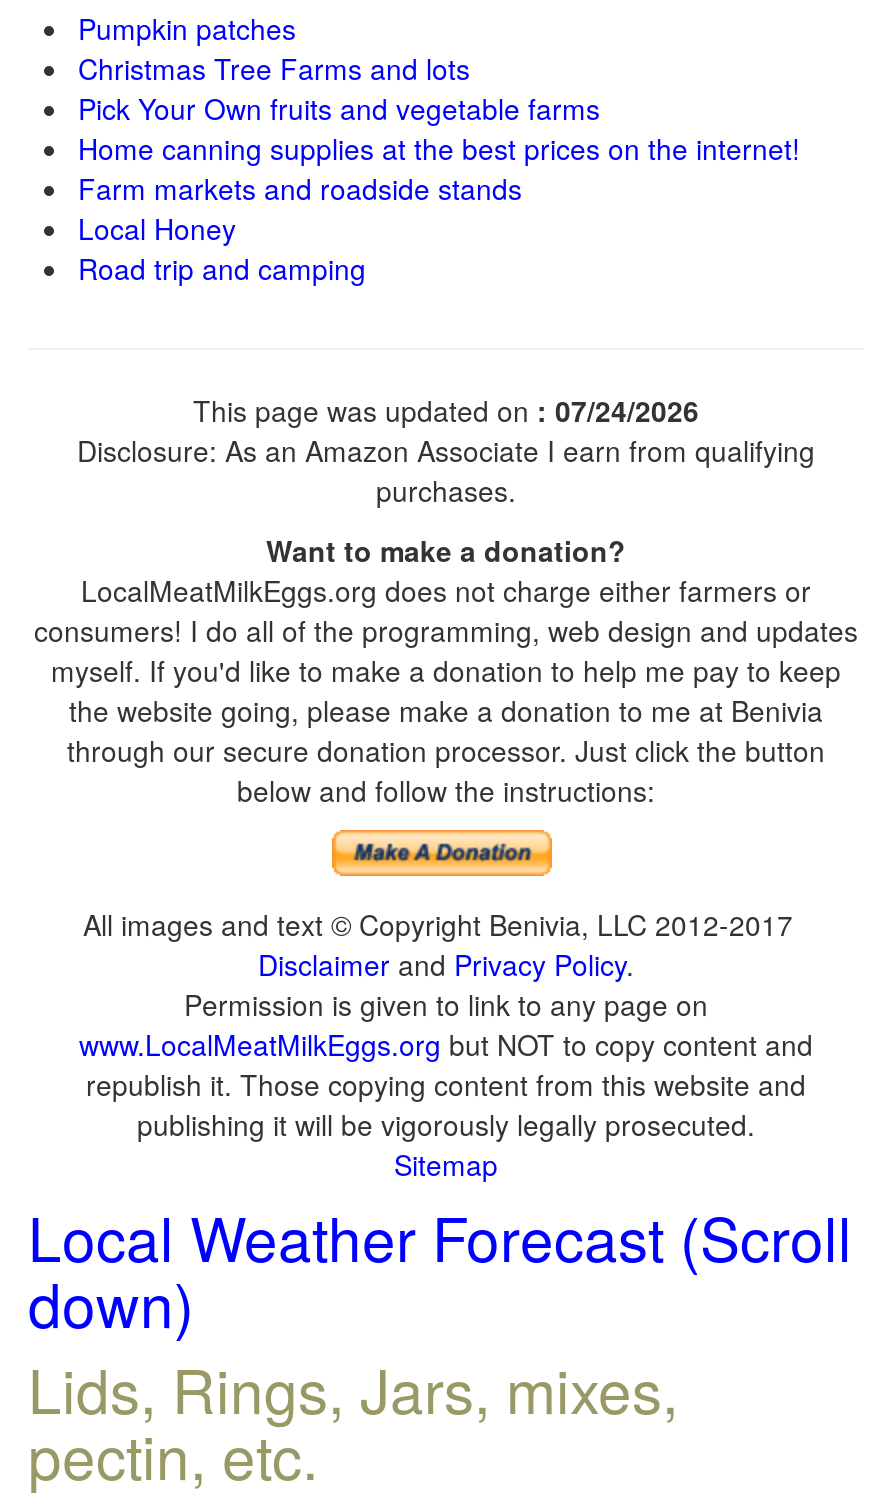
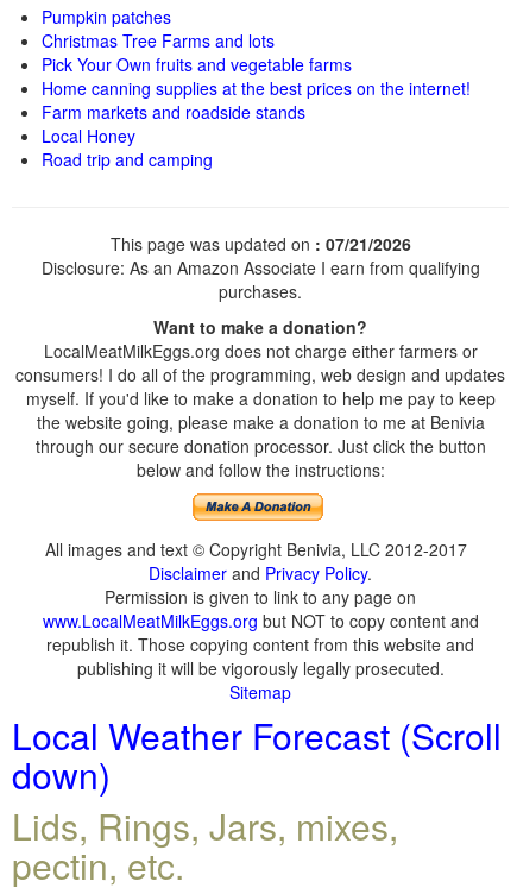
- This page was updated on: 07/24/2026
+ This page was updated on: 07/21/2026
